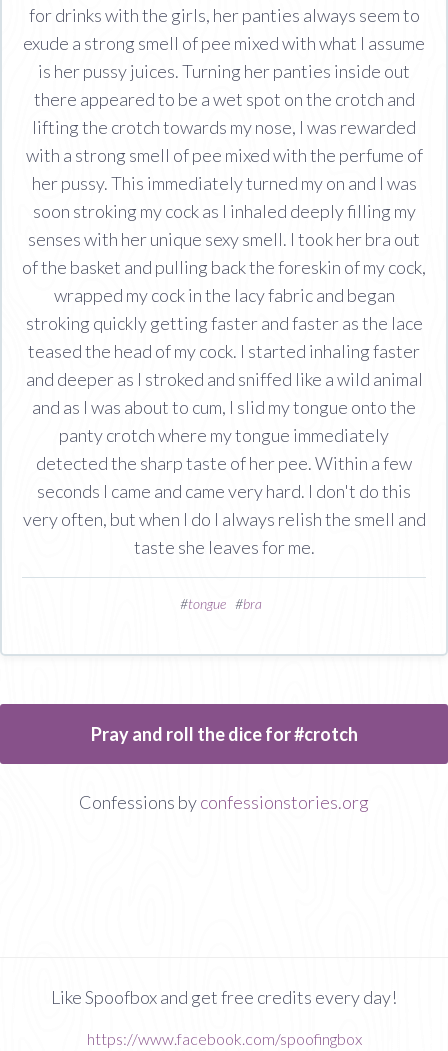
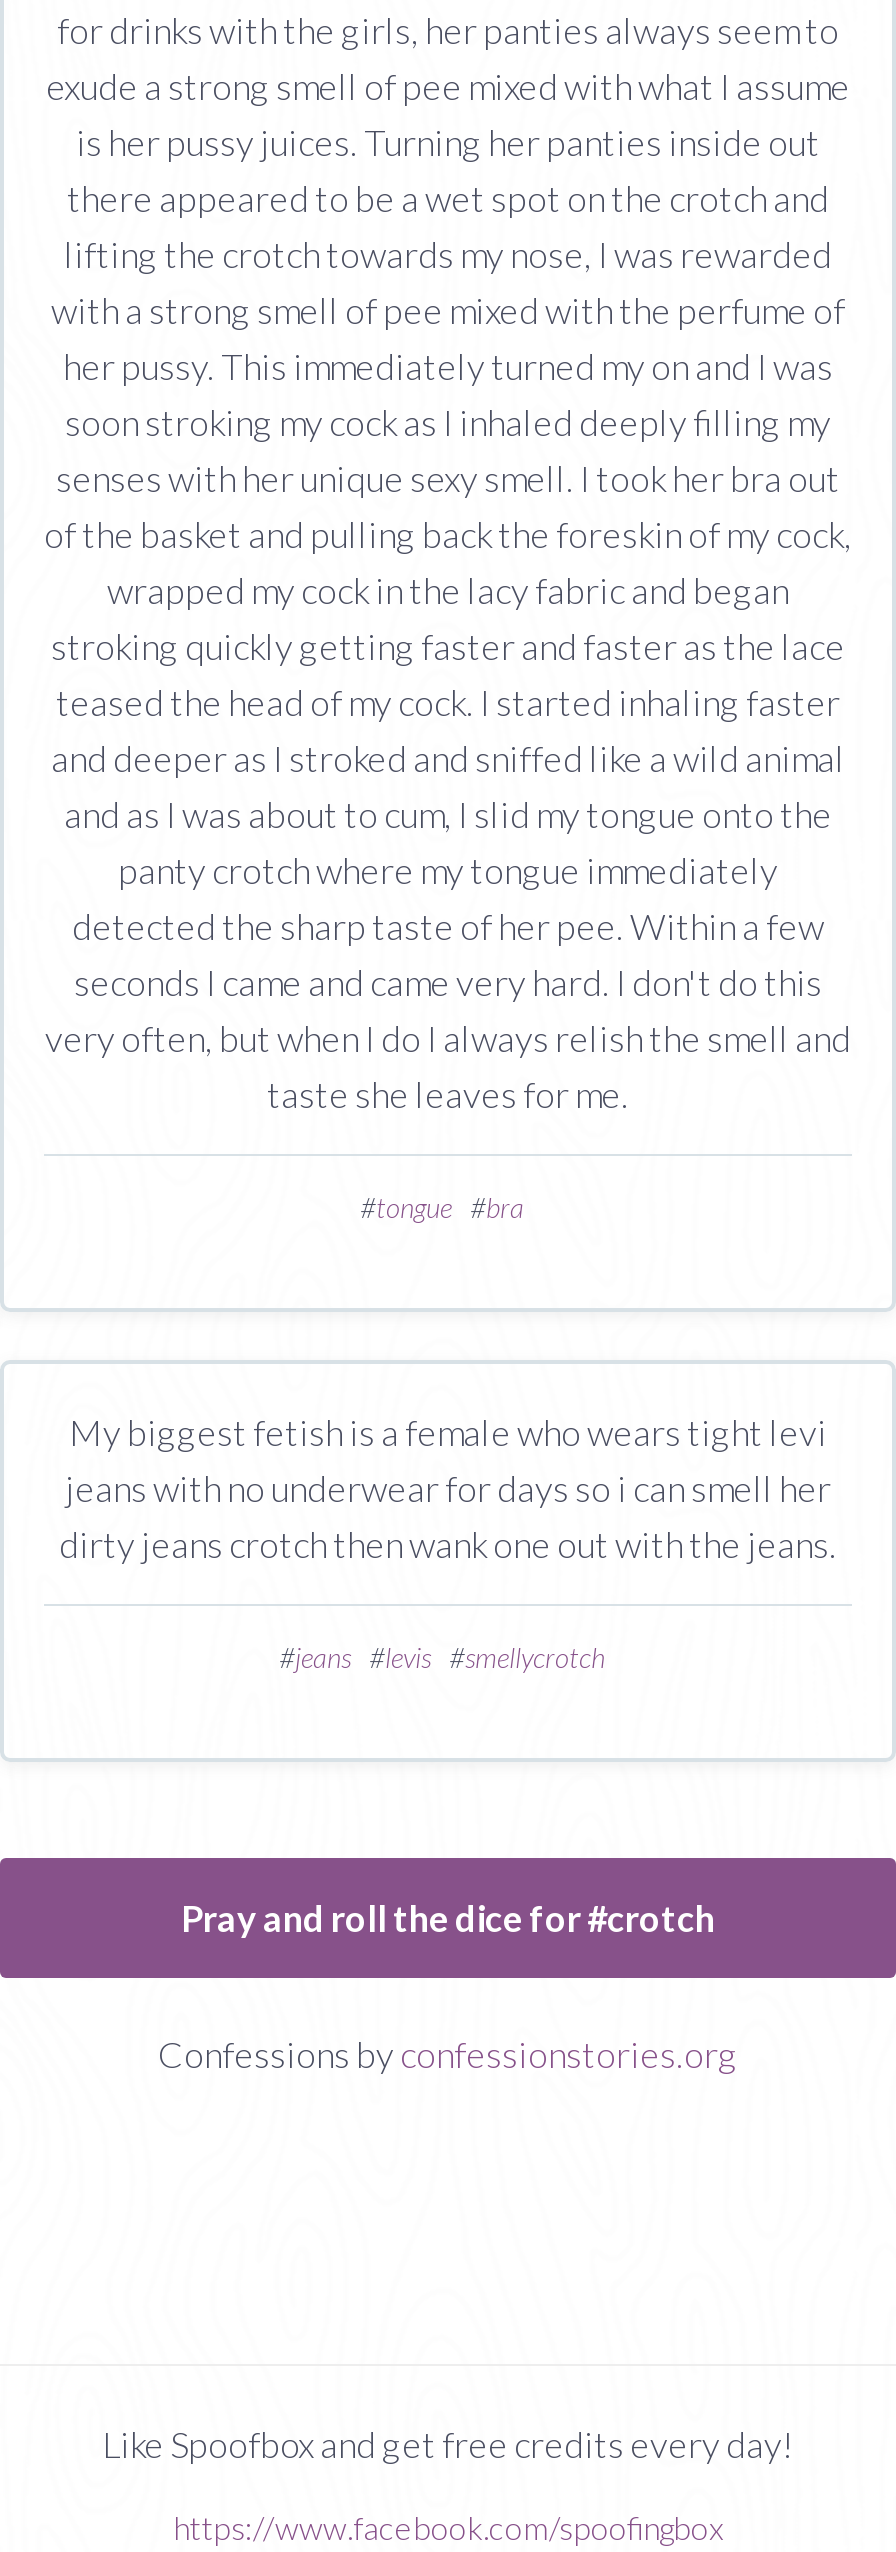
+ My biggest fetish is a female who wears tight levi
+ jeans with no underwear for days so i can smell her
+ dirty jeans crotch then wank one out with the jeans.
+ #jeans #levis #smellycrotch
